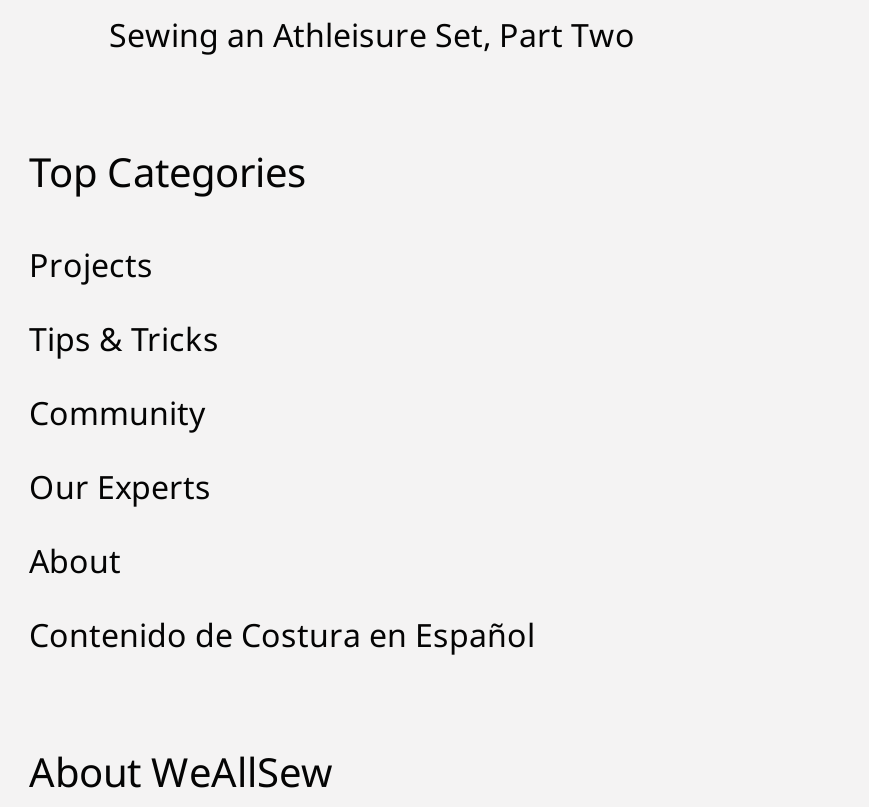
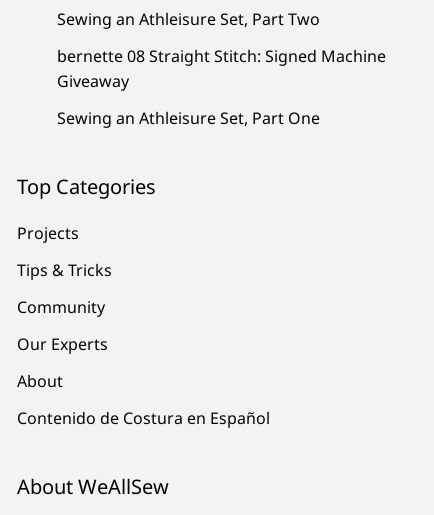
+ bernette 08 Straight Stitch: Signed Machine
+ Giveaway
+ Sewing an Athleisure Set, Part One
